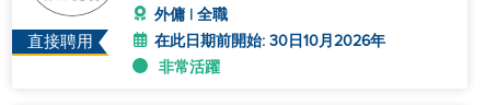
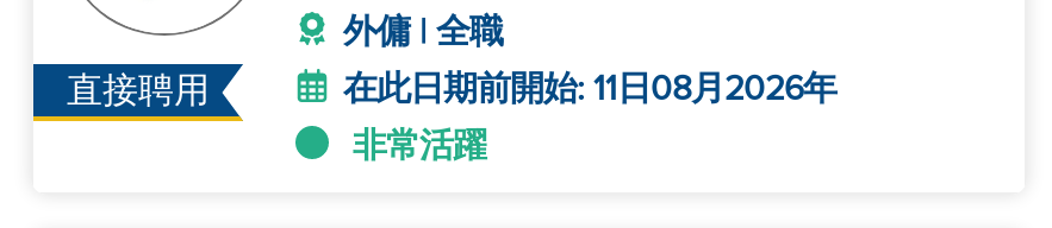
- 在此日期前開始: 30日10月2026年
+ 在此日期前開始: 11日08月2026年
